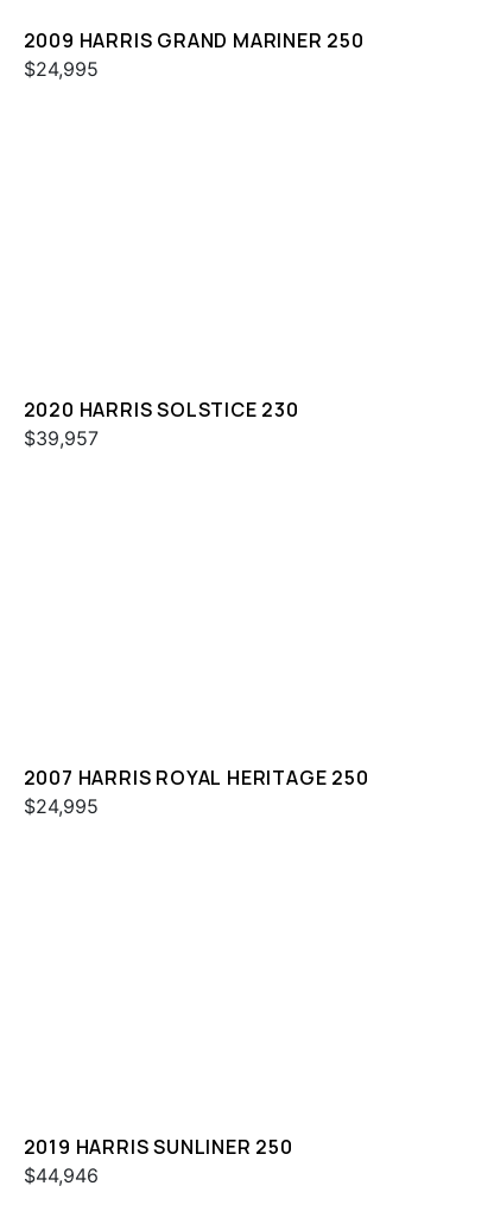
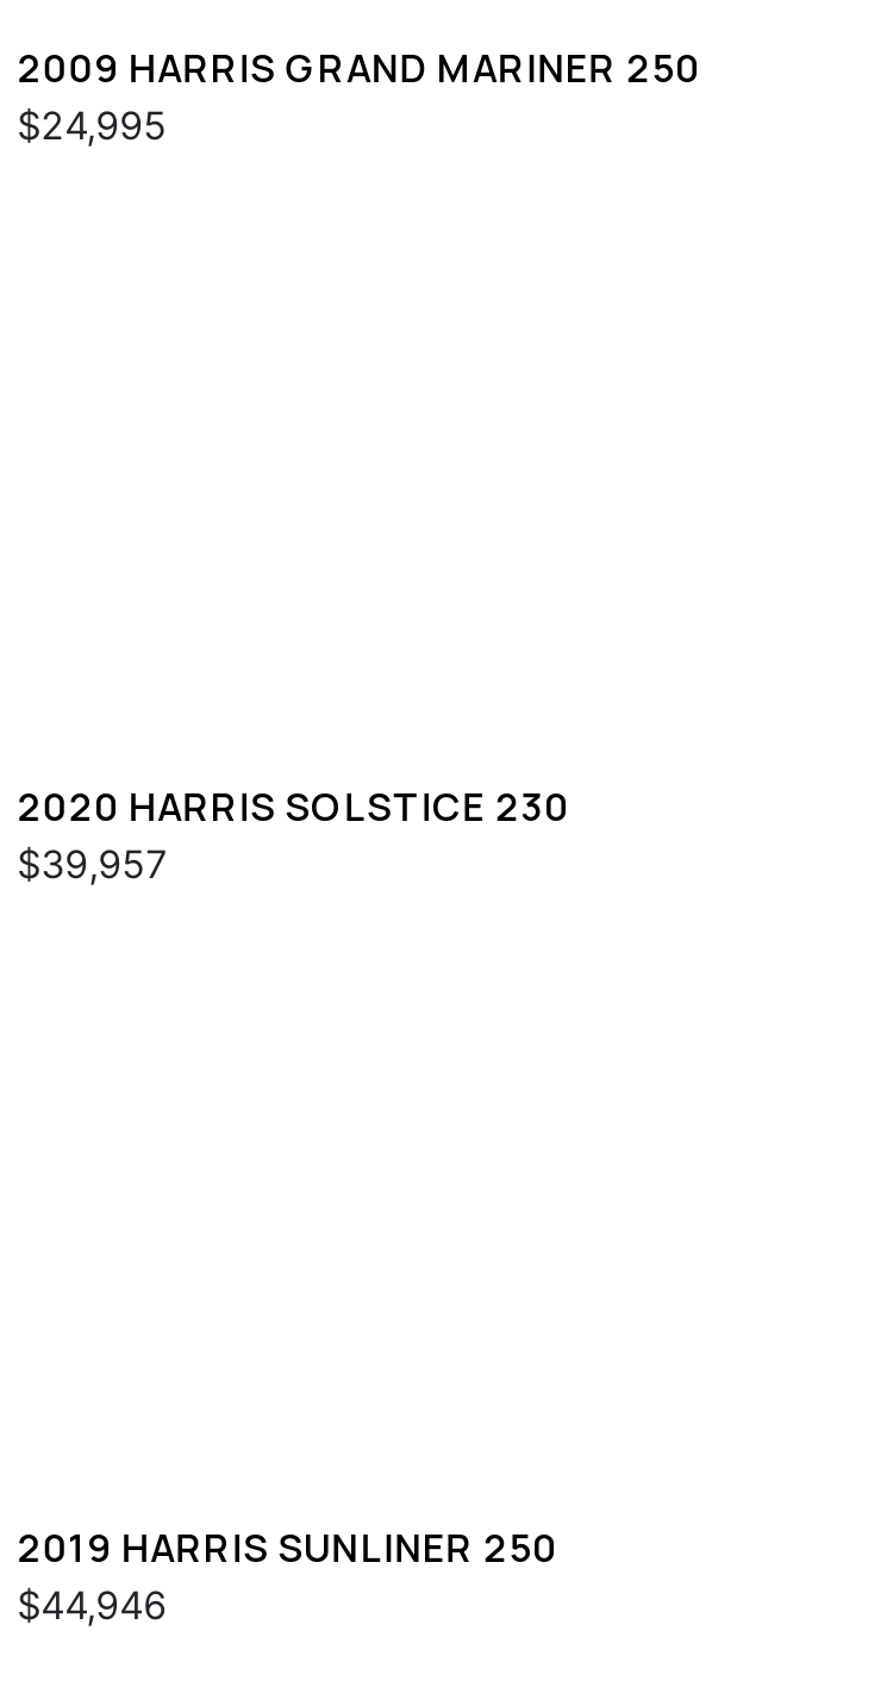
- 2007 HARRIS ROYAL HERITAGE 250
- $24,995
